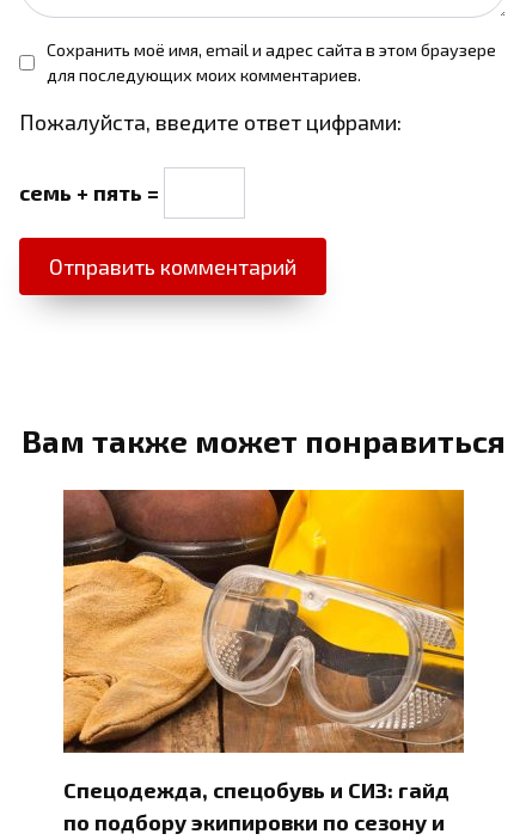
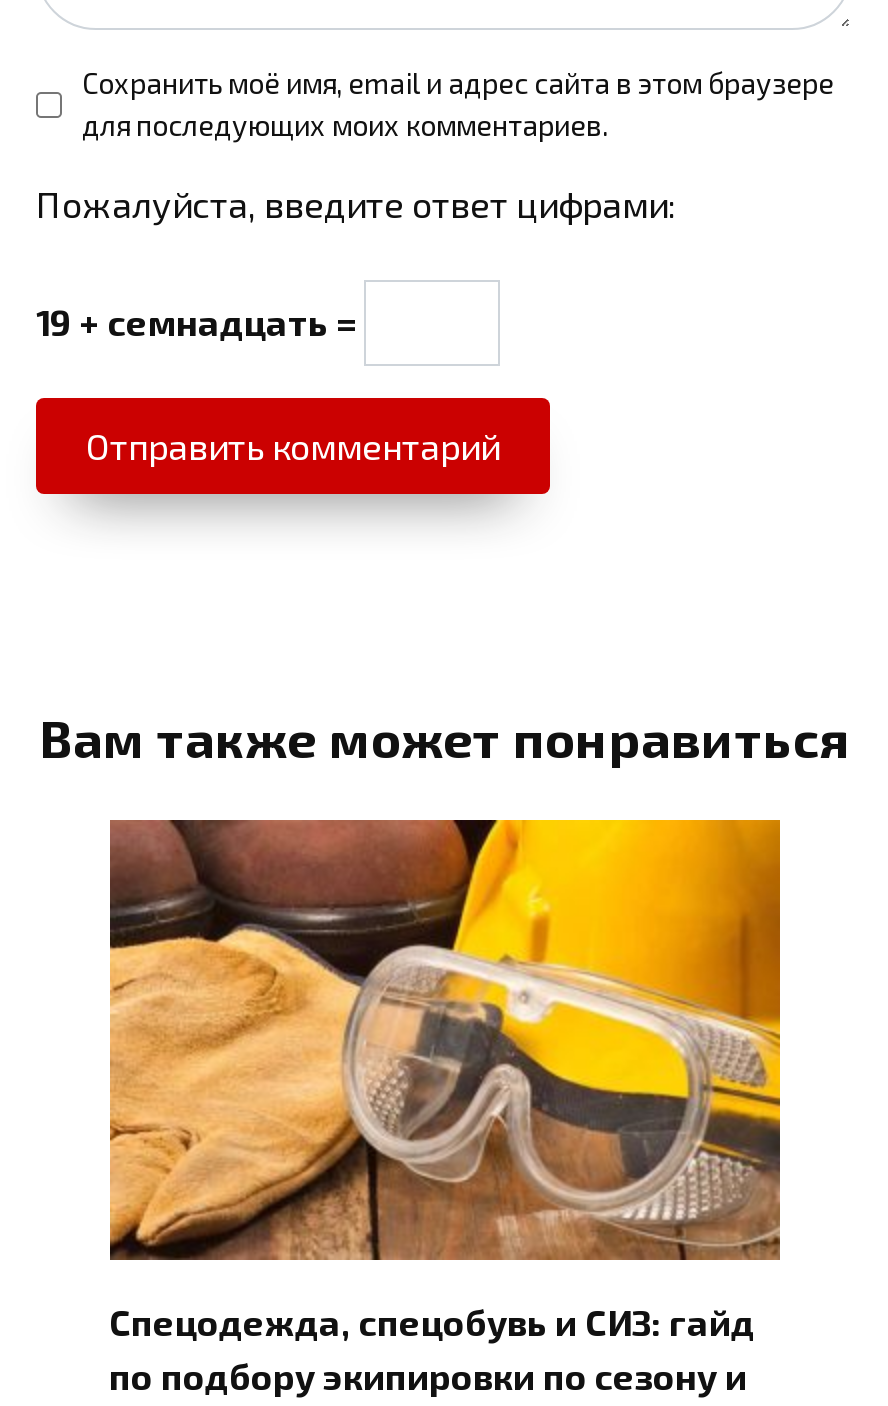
- семь + пять =
+ 19 + семнадцать =
